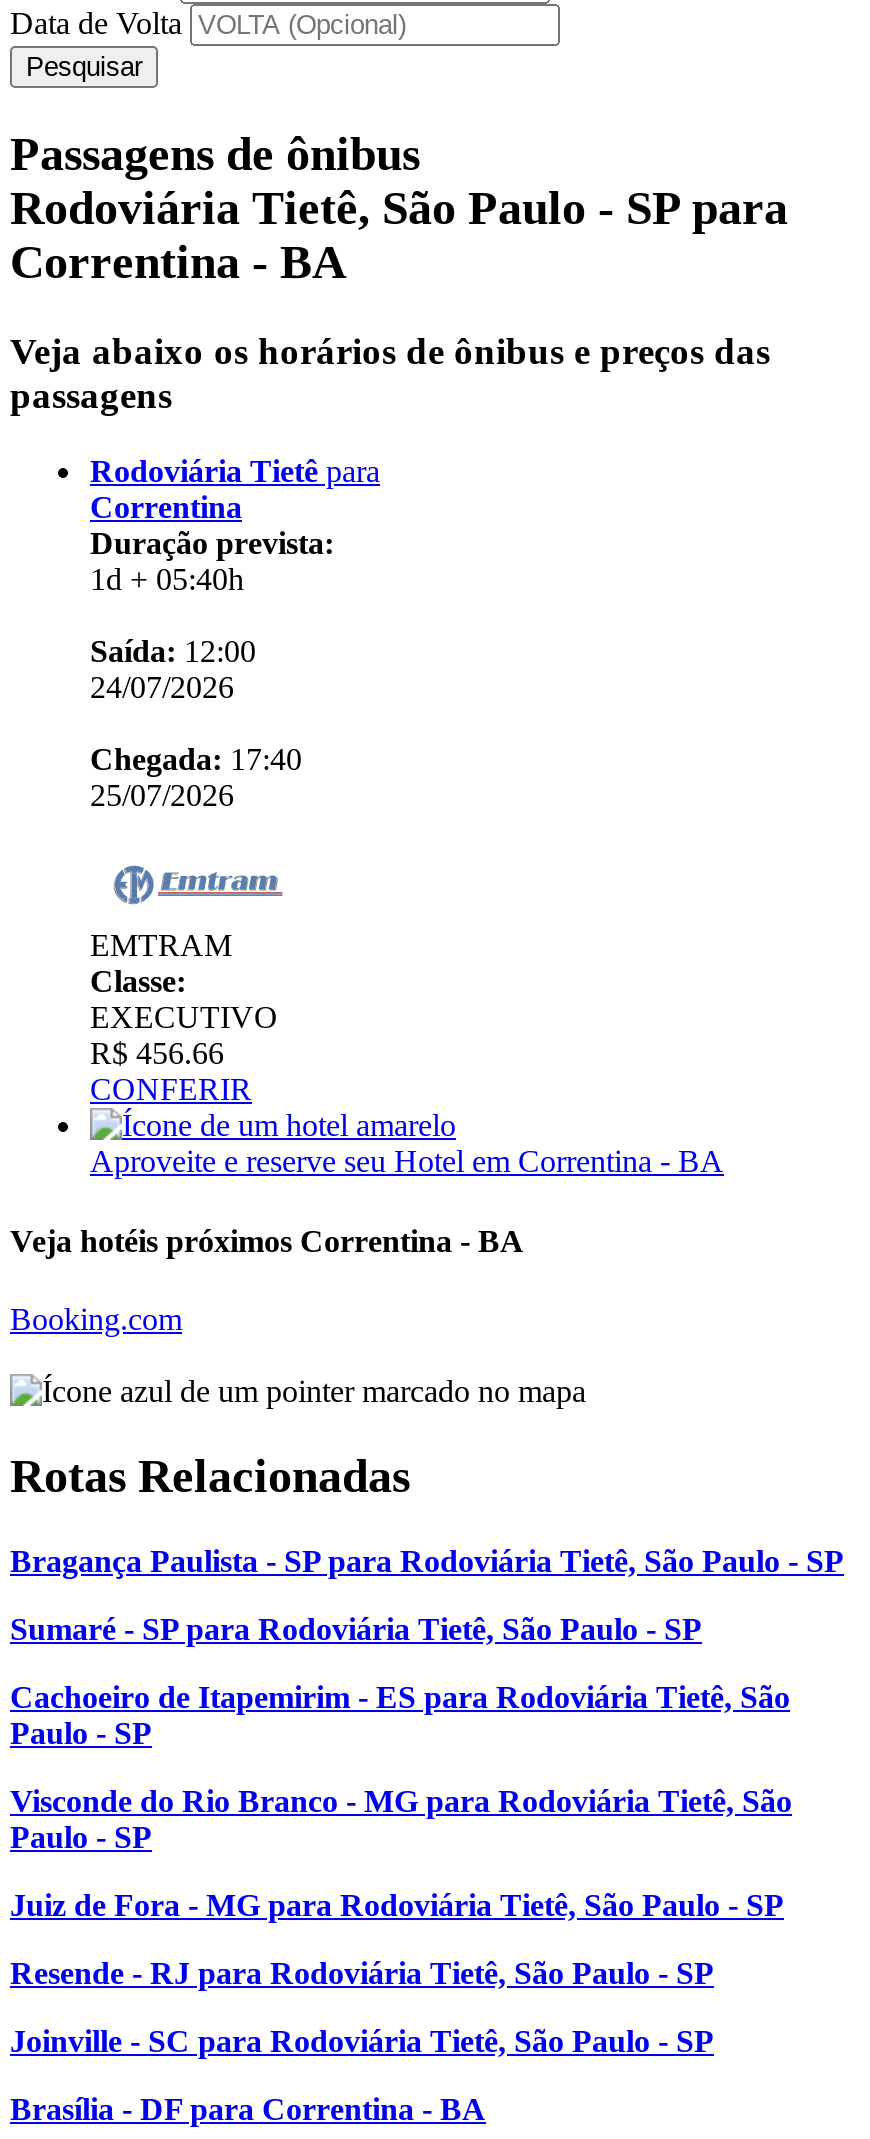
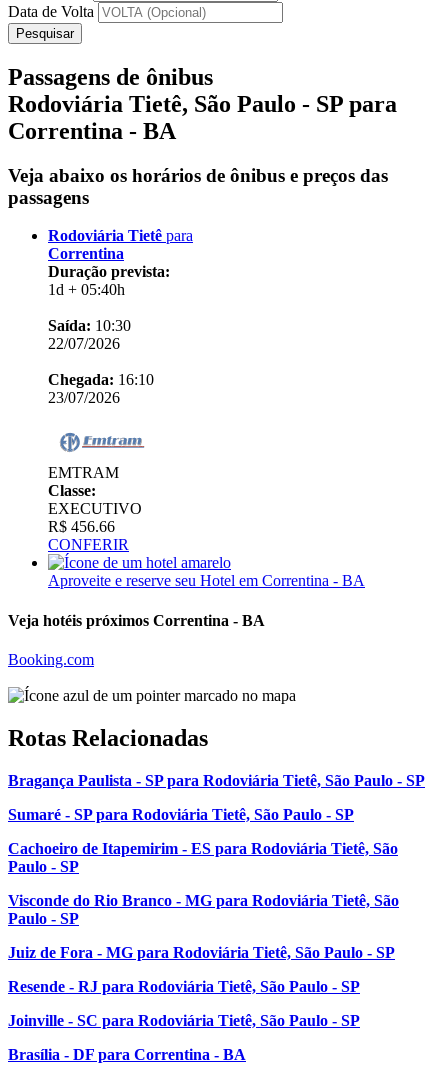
- Saída: 12:00
+ Saída: 10:30

- 24/07/2026
+ 22/07/2026

- Chegada: 17:40
+ Chegada: 16:10

- 25/07/2026
+ 23/07/2026
